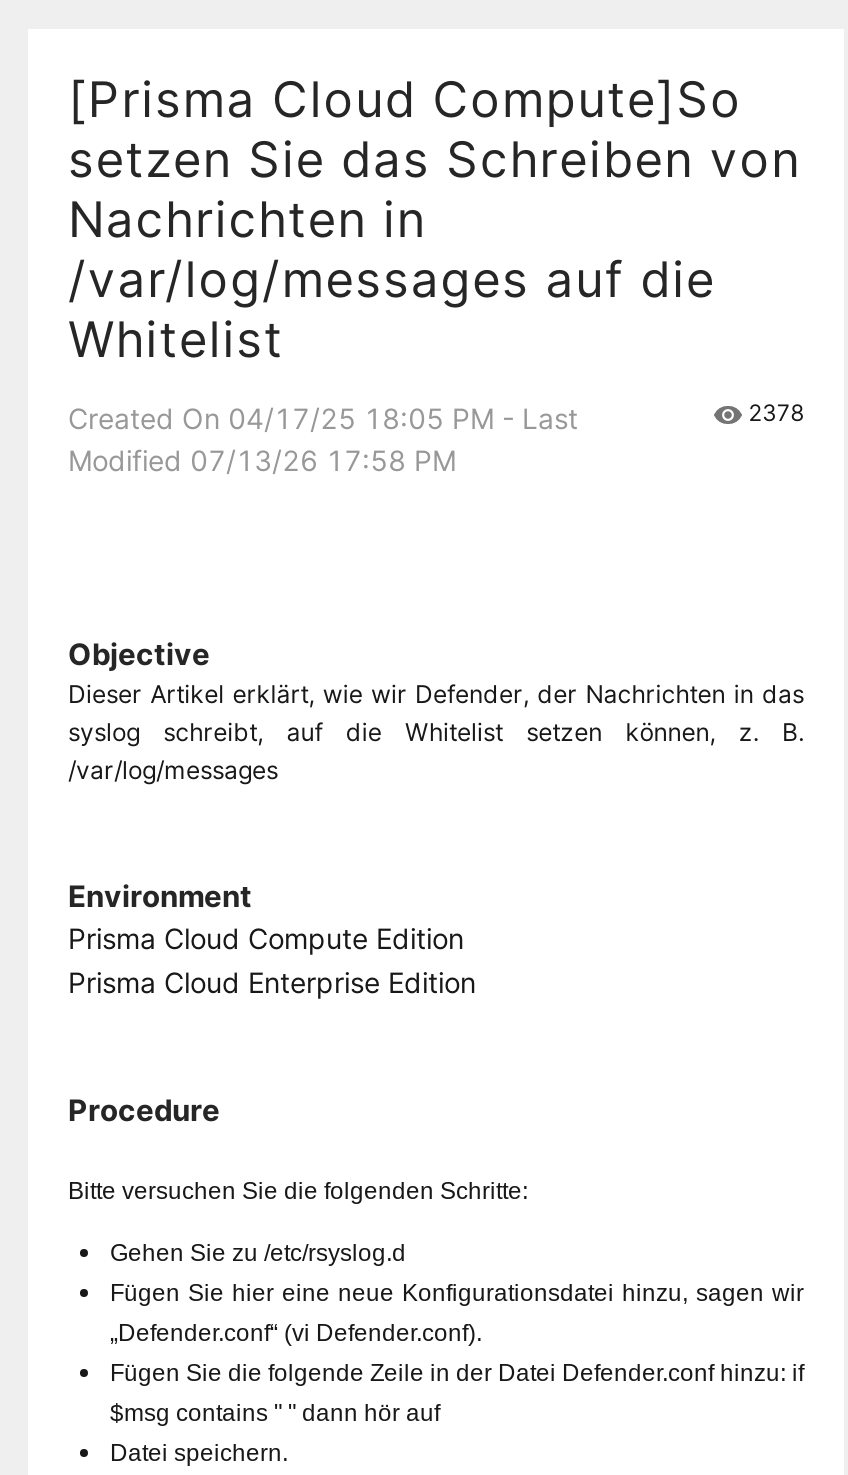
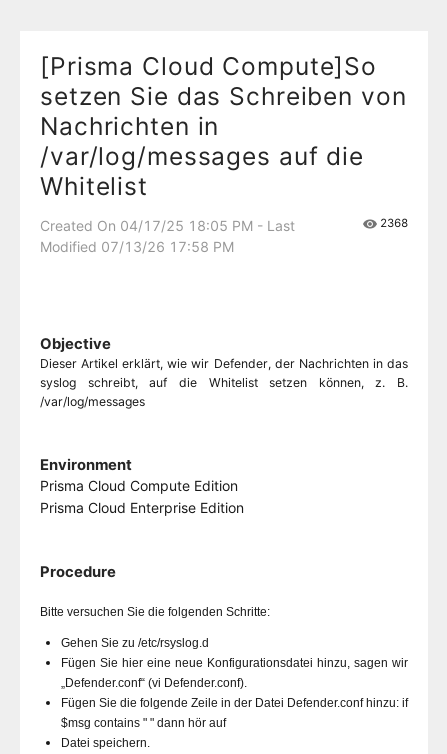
- 2378
+ 2368
